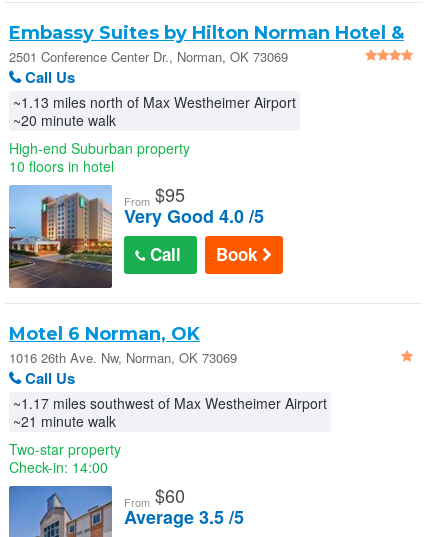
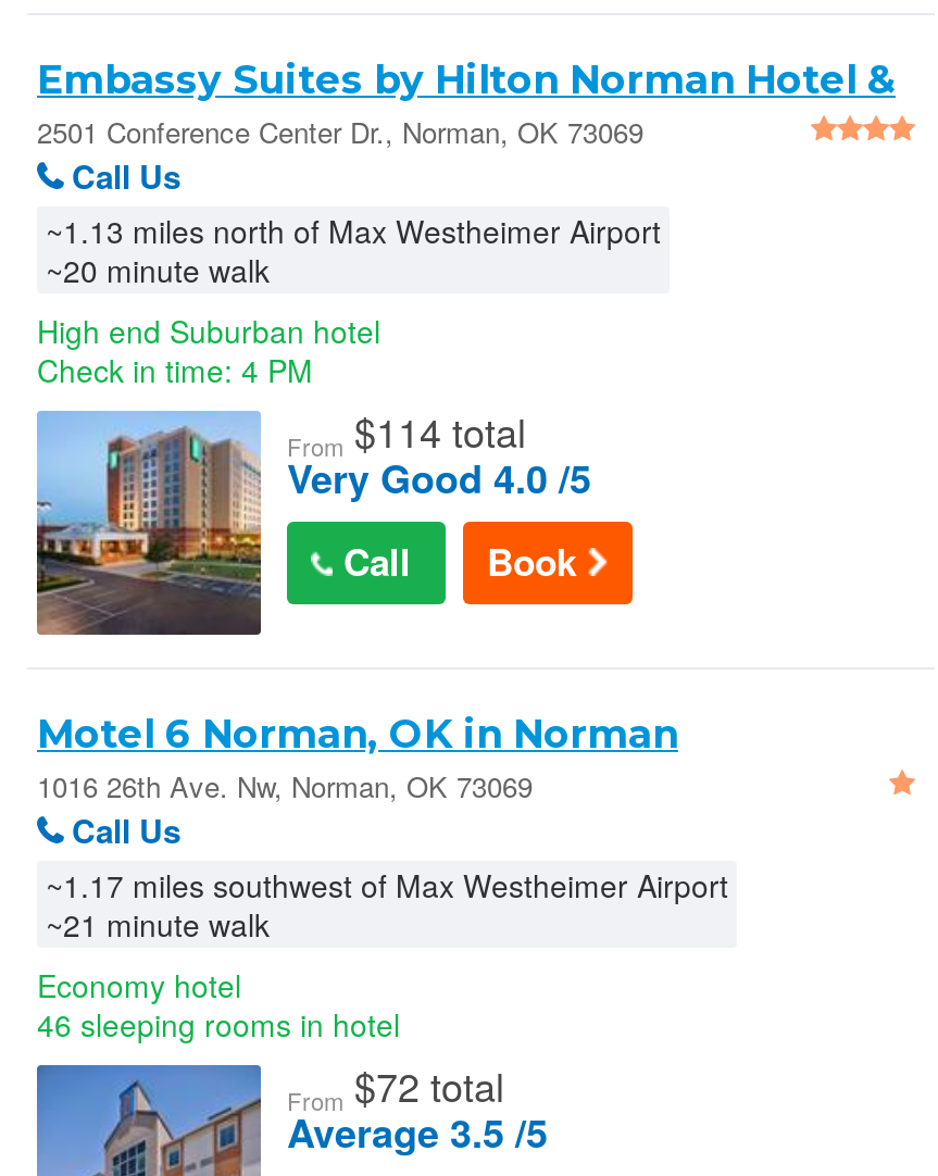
- High-end Suburban property
- 10 floors in hotel
- From $95
+ High end Suburban hotel
+ Check in time: 4 PM
+ From $114 total

- Motel 6 Norman, OK
+ Motel 6 Norman, OK in Norman

- Two-star property
- Check-in: 14:00
- From $60
+ Economy hotel
+ 46 sleeping rooms in hotel
+ From $72 total
